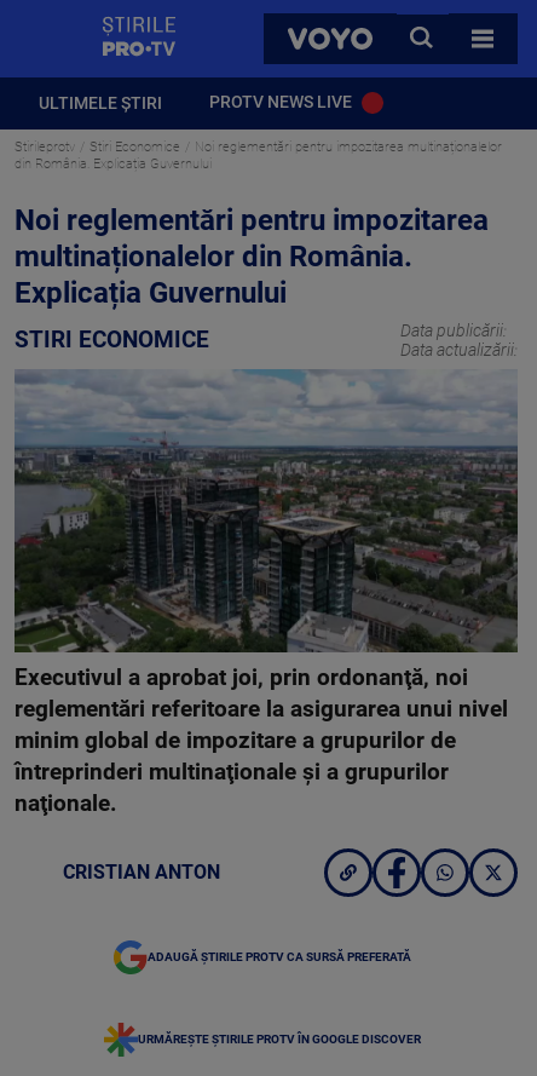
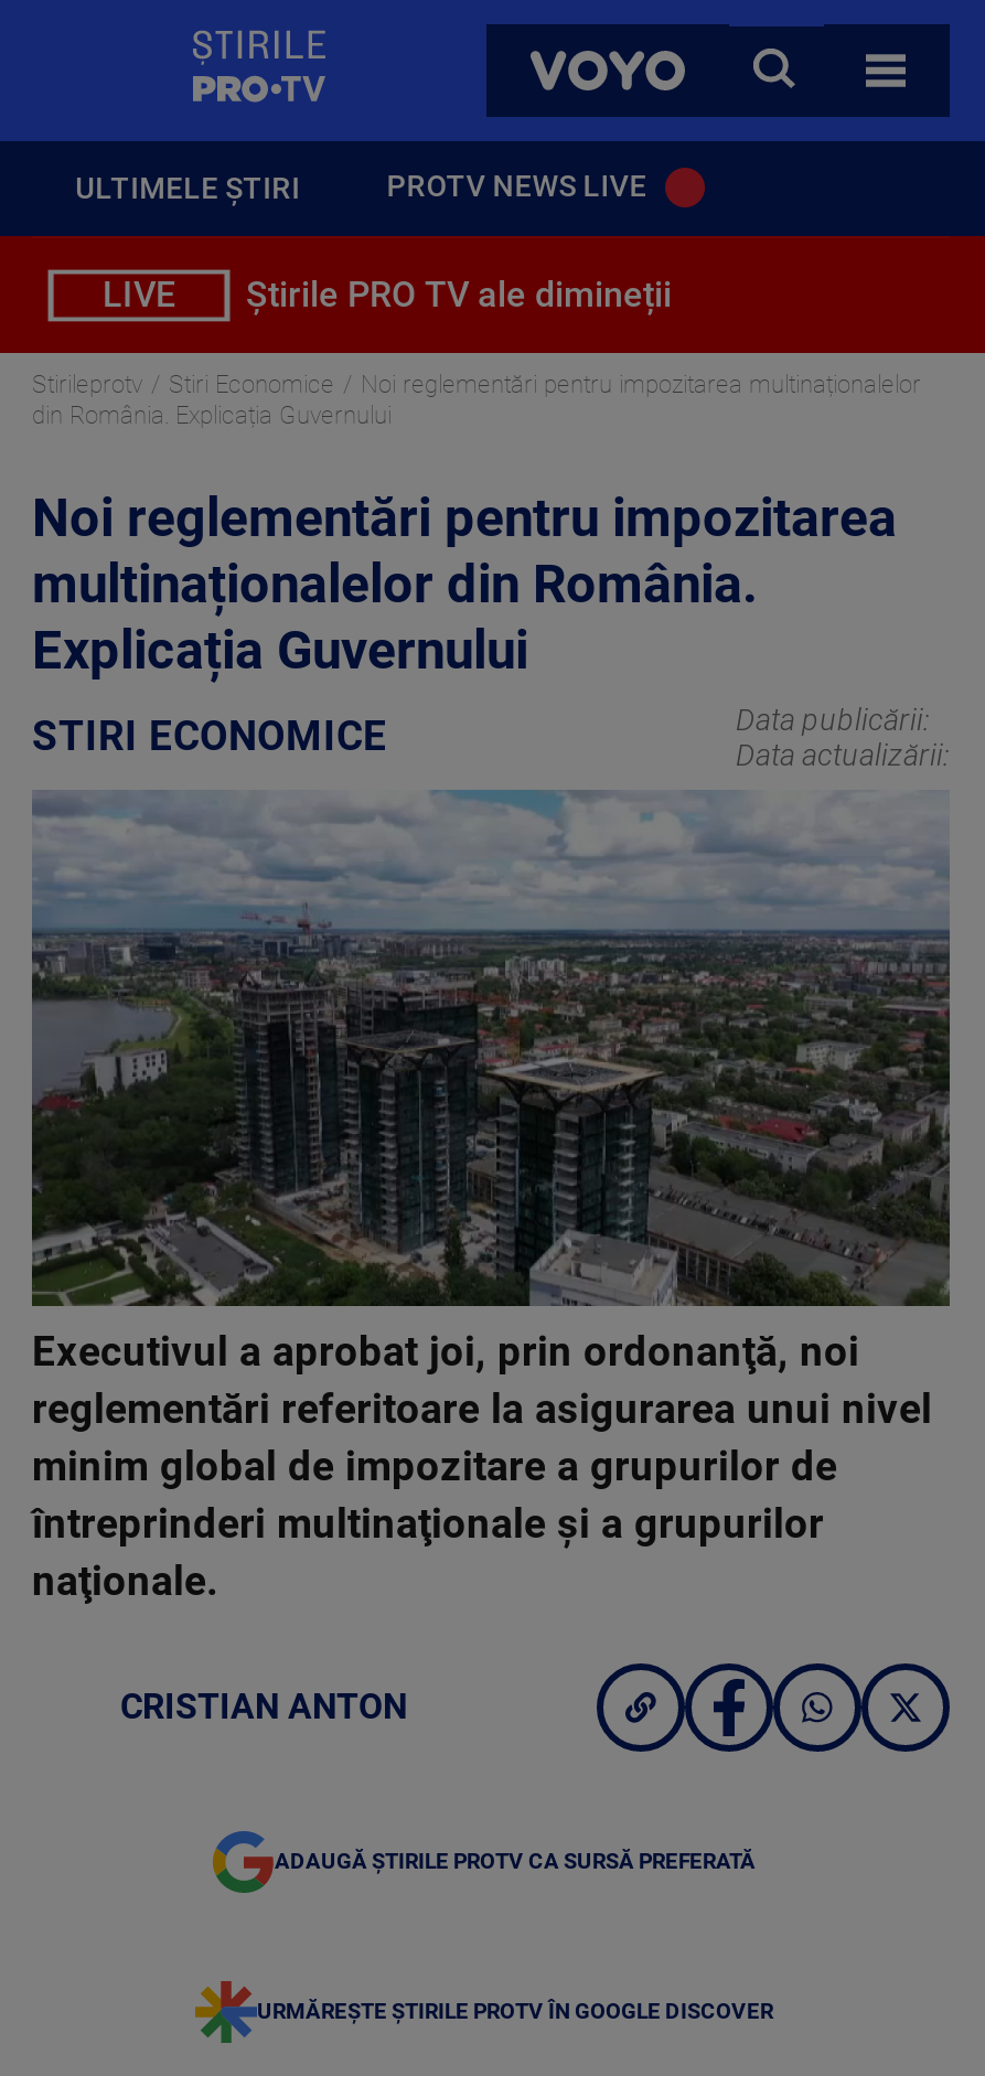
+ LIVE
+ Știrile PRO TV ale dimineții
